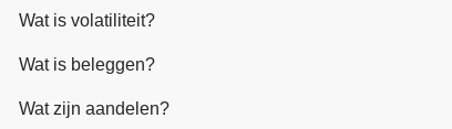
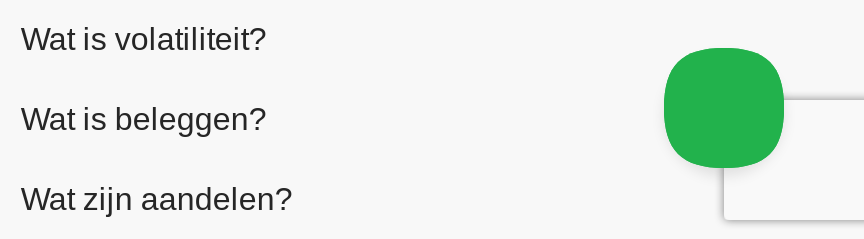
+ [image]
